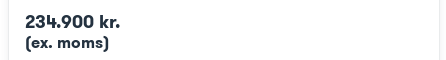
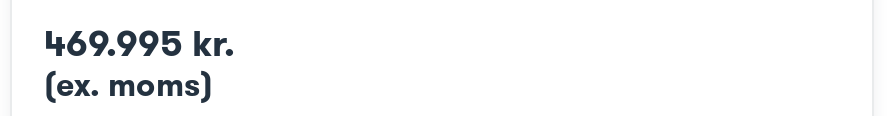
- 234.900 kr.
+ 469.995 kr.
